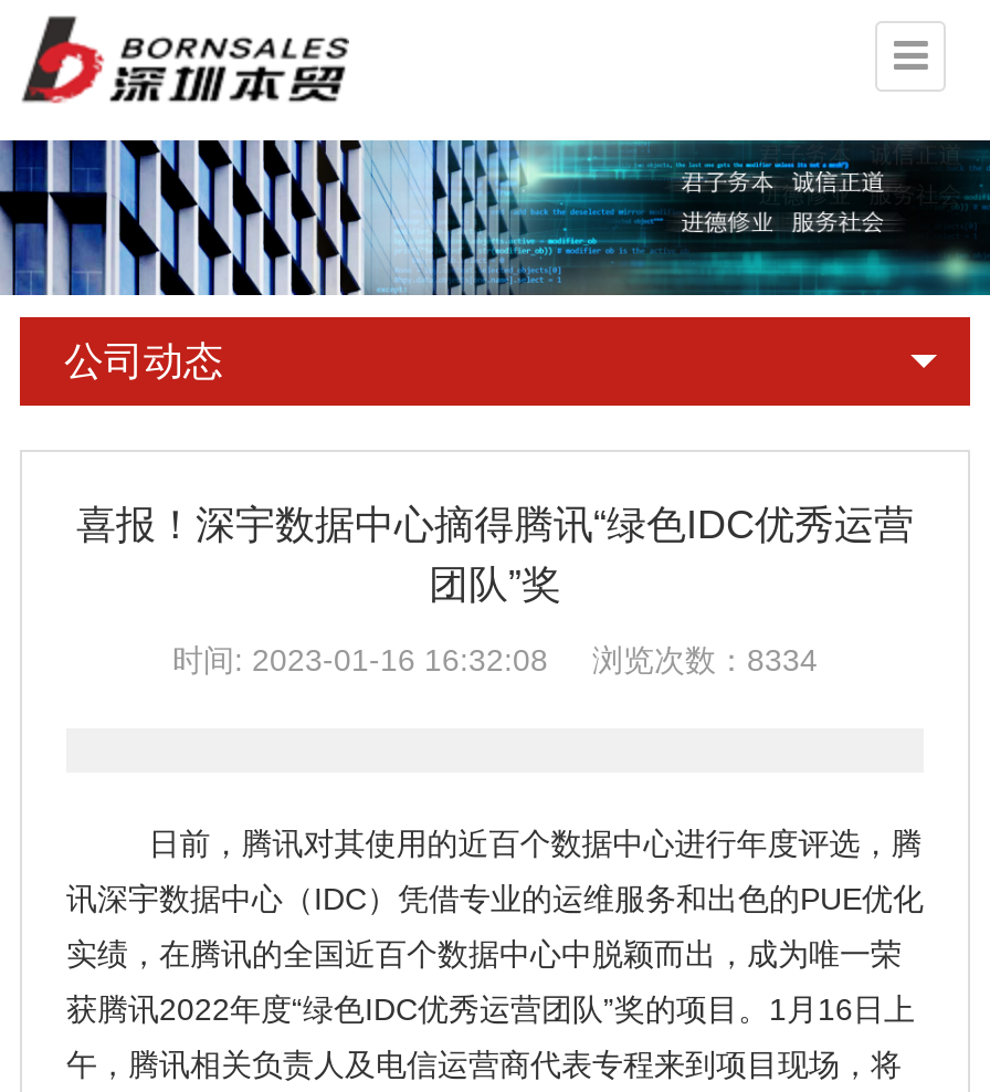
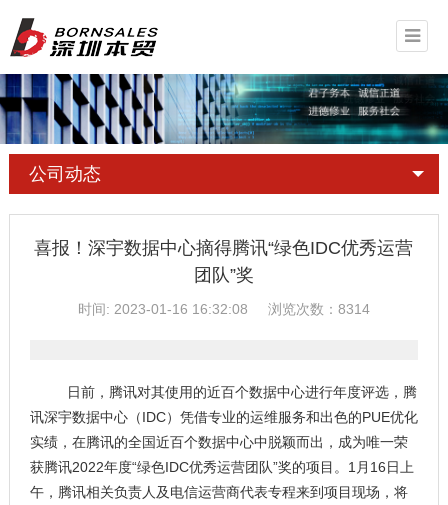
- 时间: 2023-01-16 16:32:08 浏览次数：8334
+ 时间: 2023-01-16 16:32:08 浏览次数：8314
